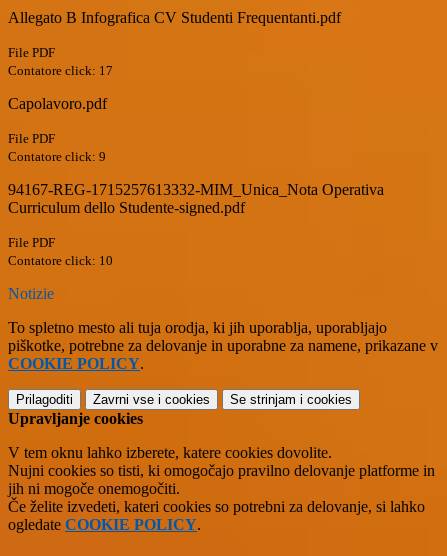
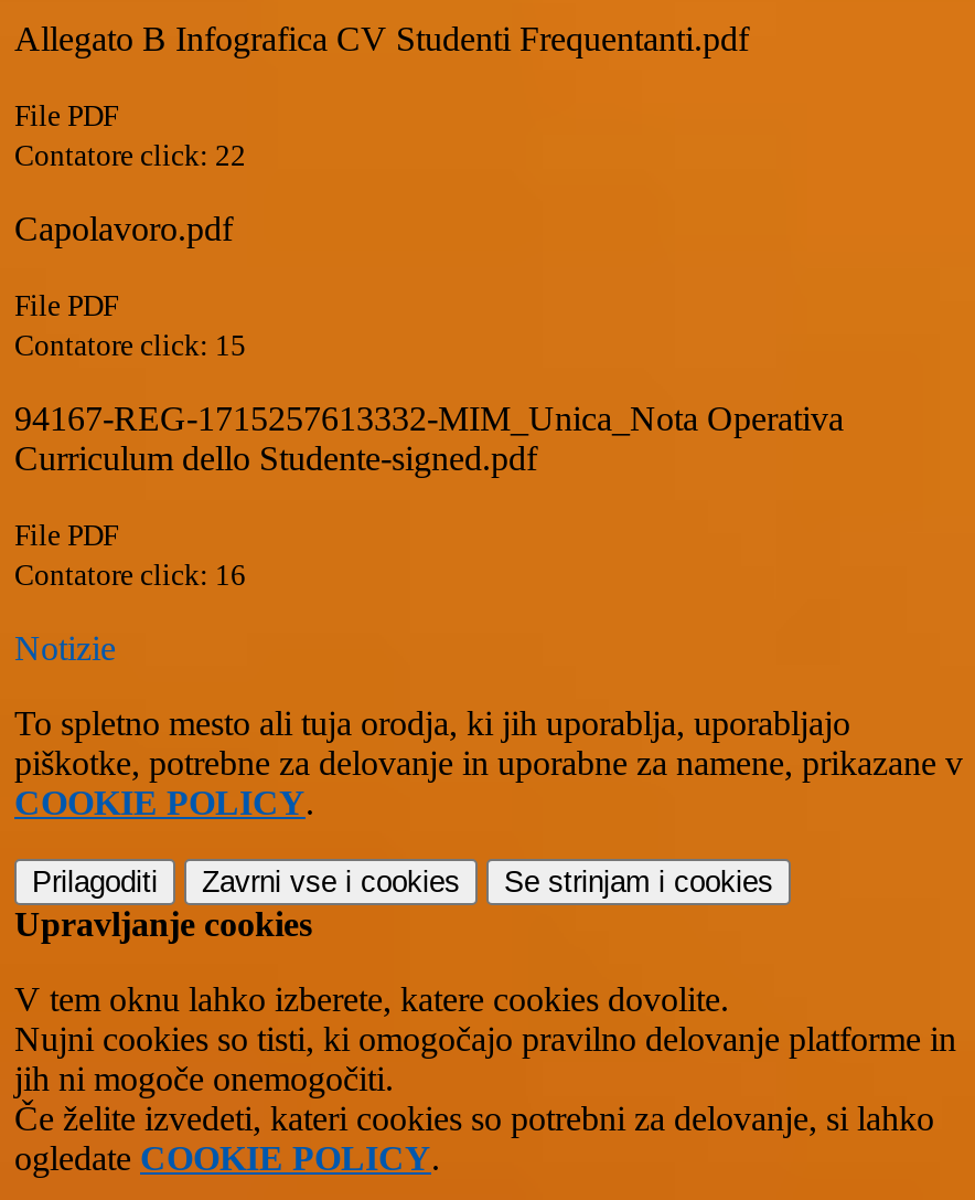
- Contatore click: 17
+ Contatore click: 22

- Contatore click: 9
+ Contatore click: 15

- Contatore click: 10
+ Contatore click: 16
